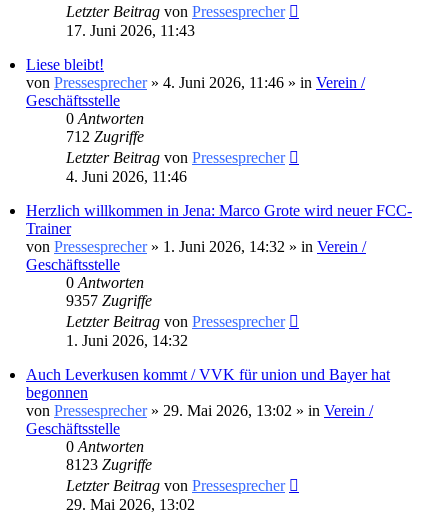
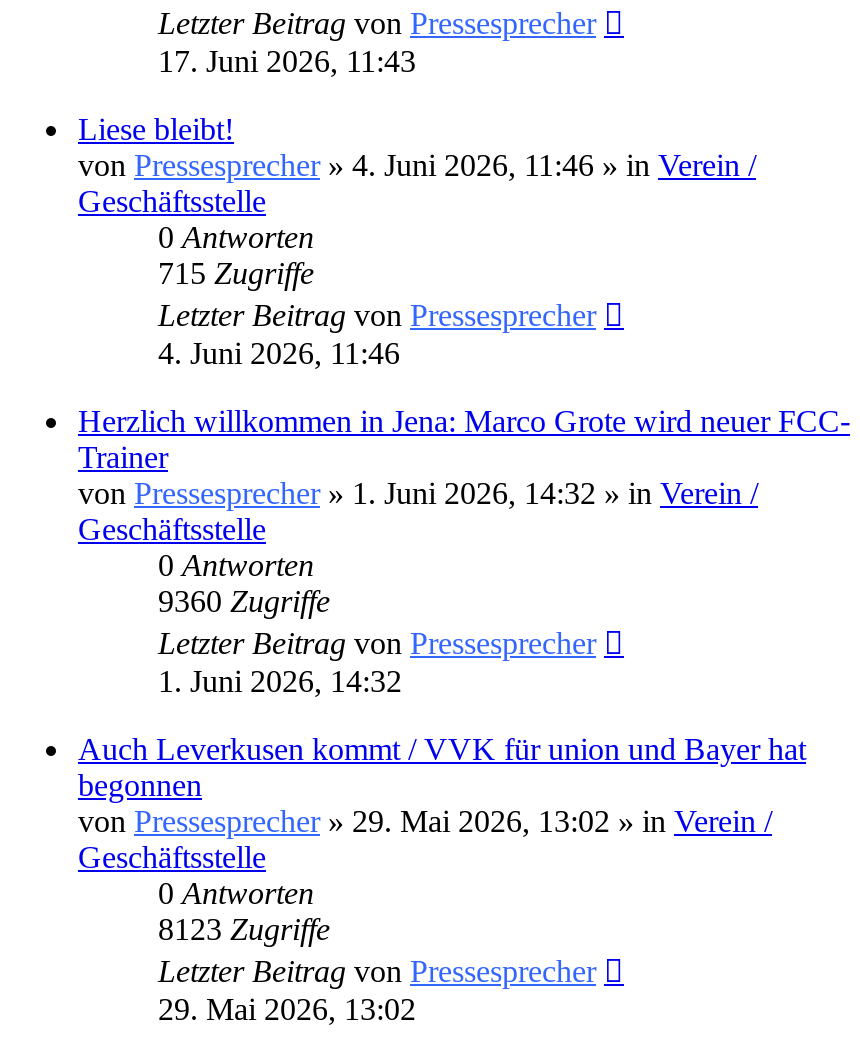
- 712 Zugriffe
+ 715 Zugriffe

- 9357 Zugriffe
+ 9360 Zugriffe
